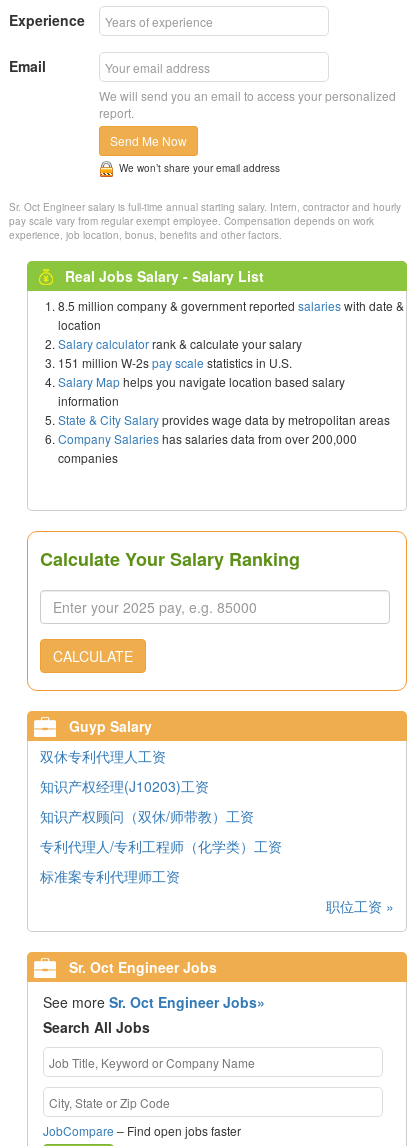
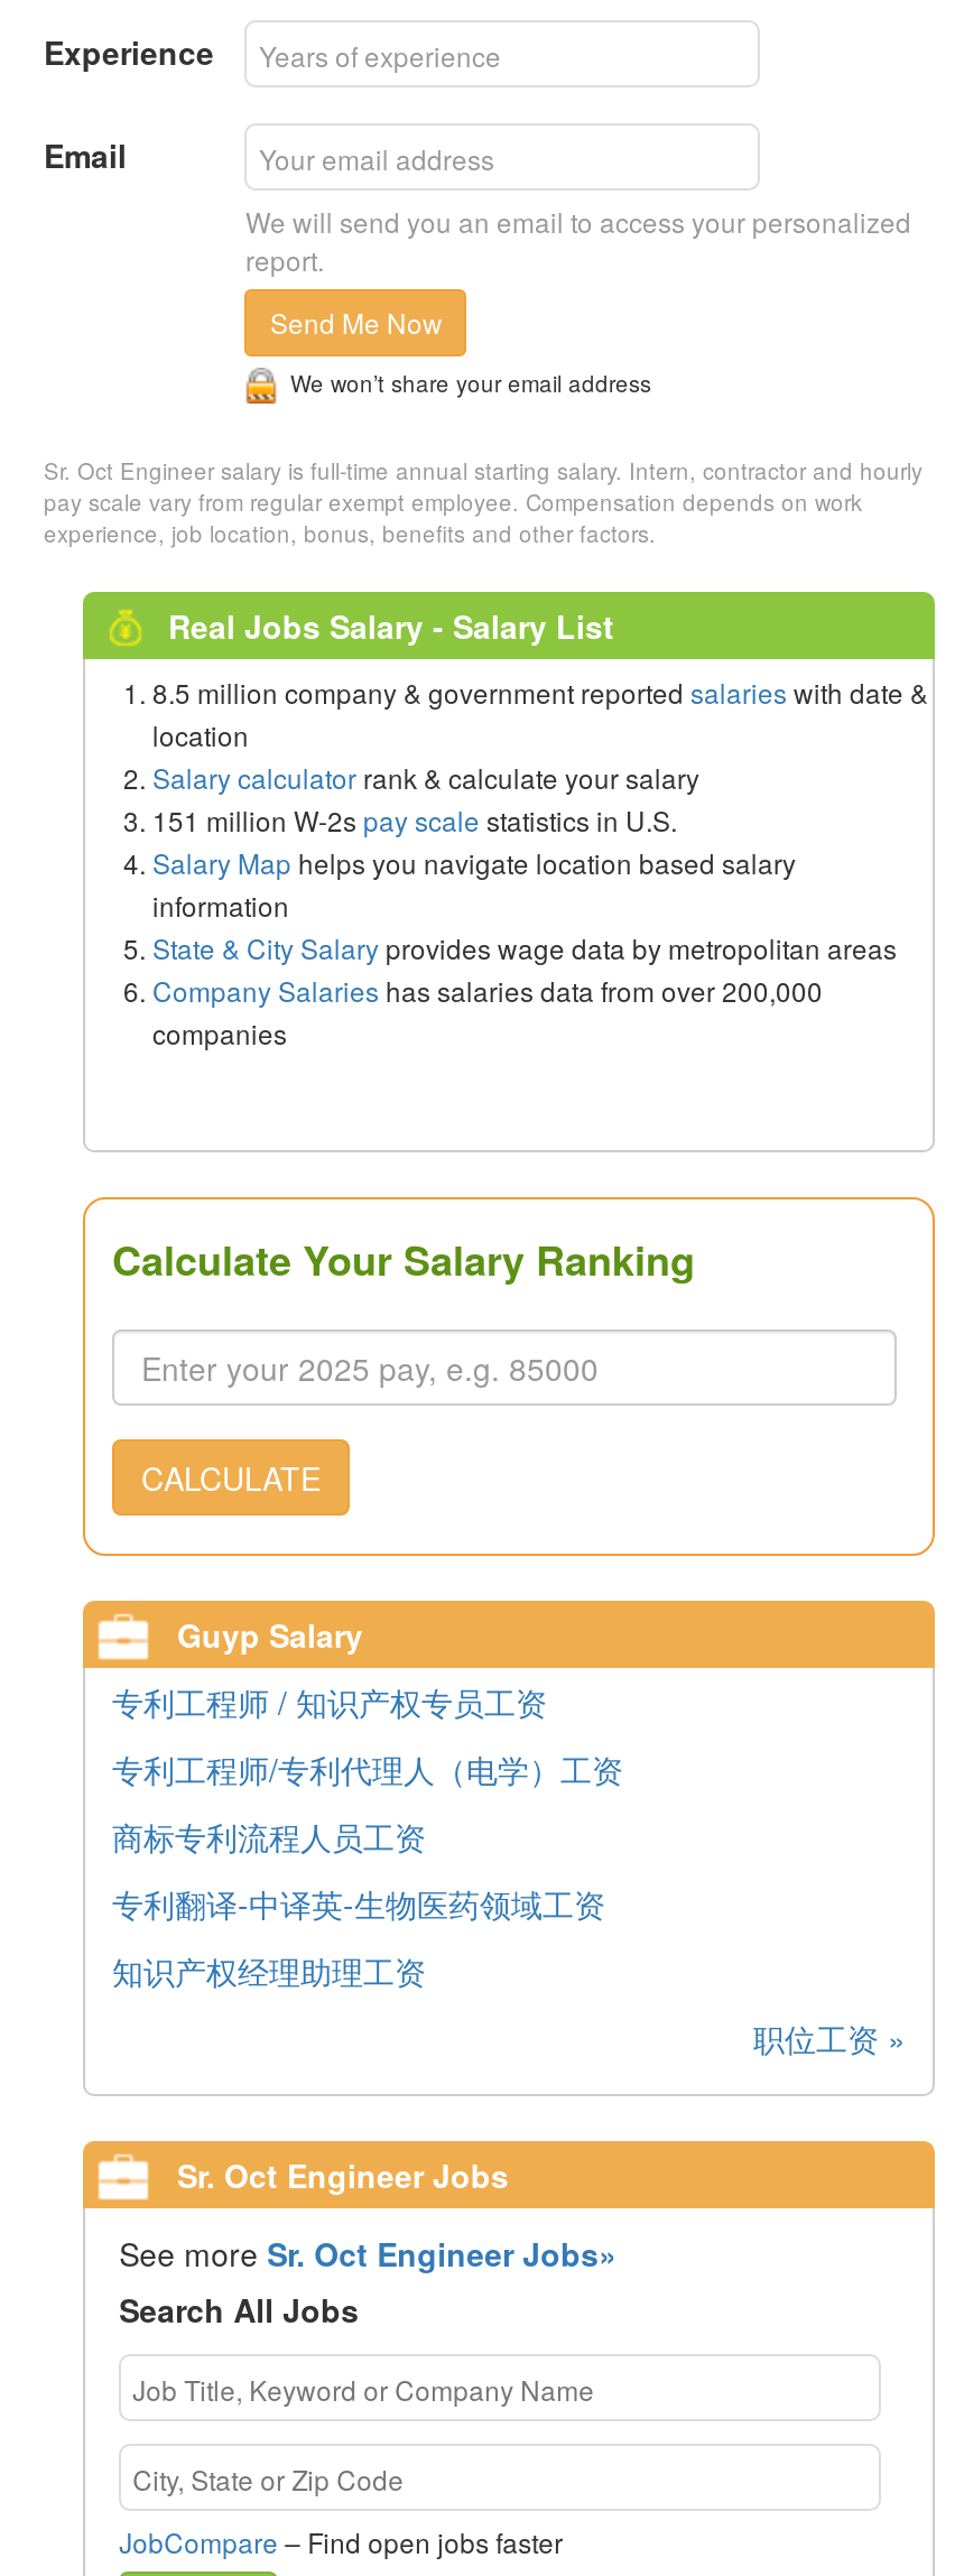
- 双休专利代理人工资
+ 专利工程师 / 知识产权专员工资

- 知识产权经理(J10203)工资
+ 专利工程师/专利代理人（电学）工资

- 知识产权顾问（双休/师带教）工资
+ 商标专利流程人员工资

- 专利代理人/专利工程师（化学类）工资
+ 专利翻译-中译英-生物医药领域工资

- 标准案专利代理师工资
+ 知识产权经理助理工资
